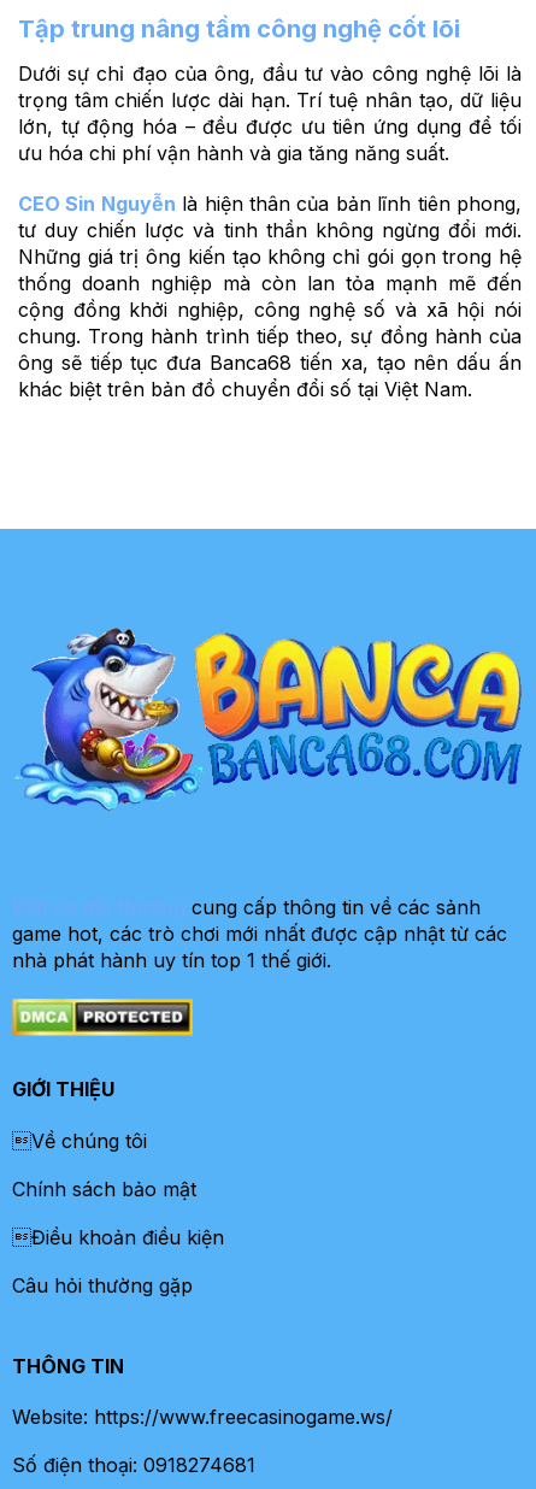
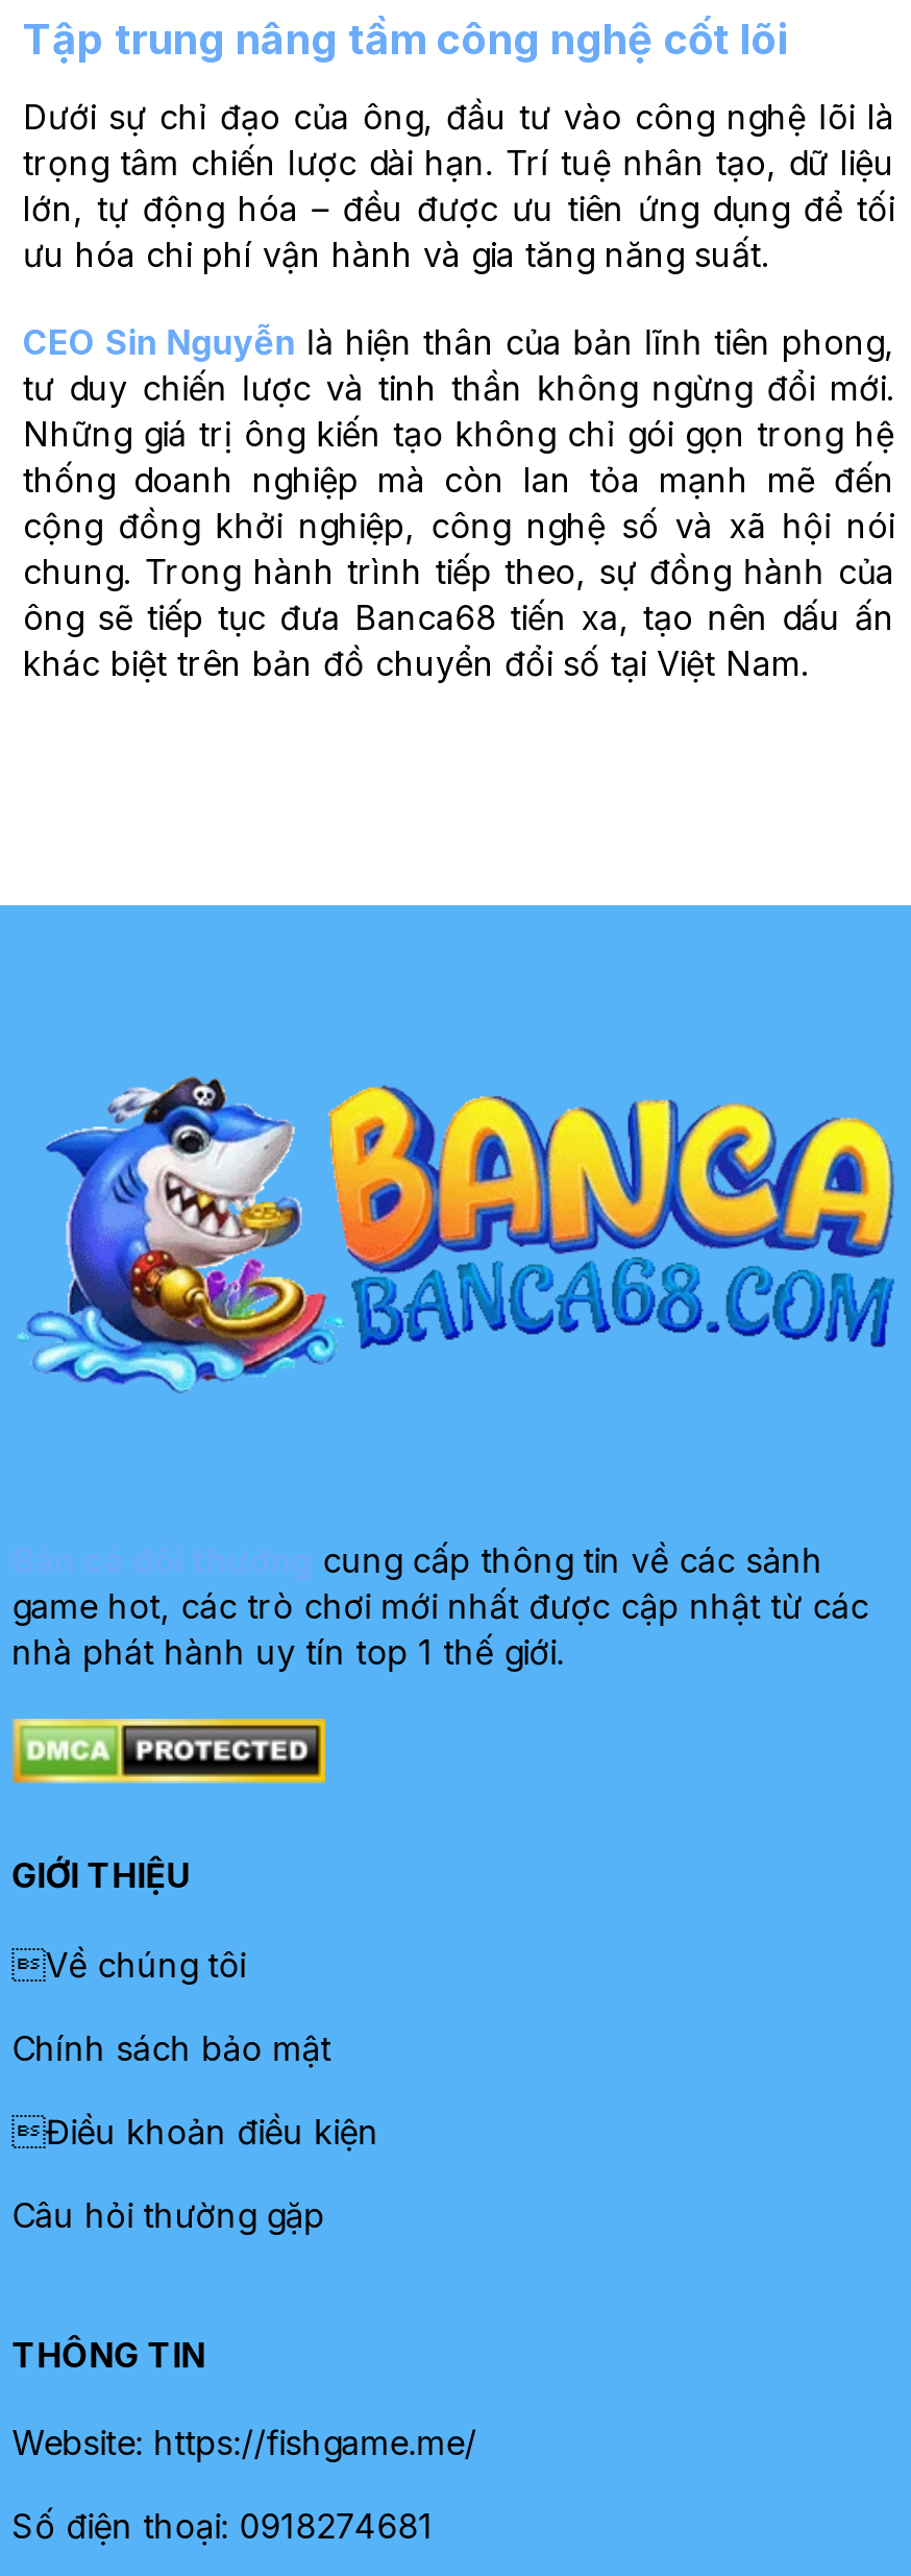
- Website: https://www.freecasinogame.ws/
+ Website: https://fishgame.me/
